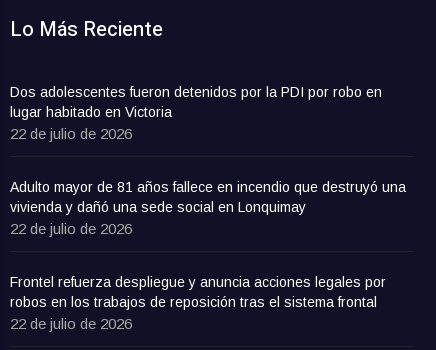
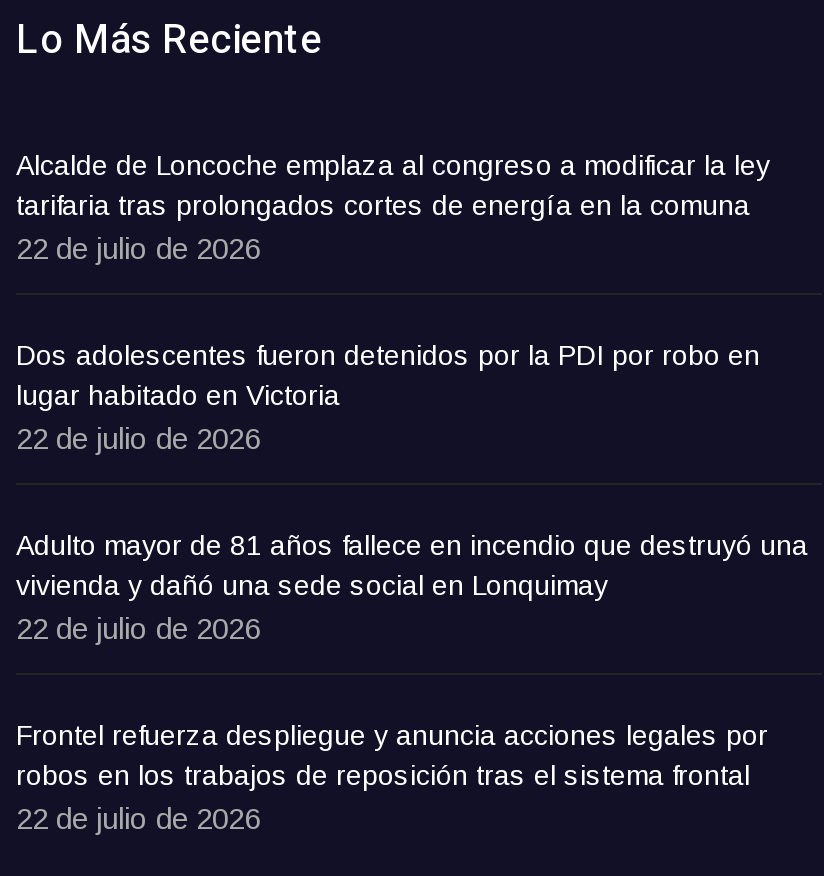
+ Alcalde de Loncoche emplaza al congreso a modificar la ley
+ tarifaria tras prolongados cortes de energía en la comuna
+ 22 de julio de 2026
